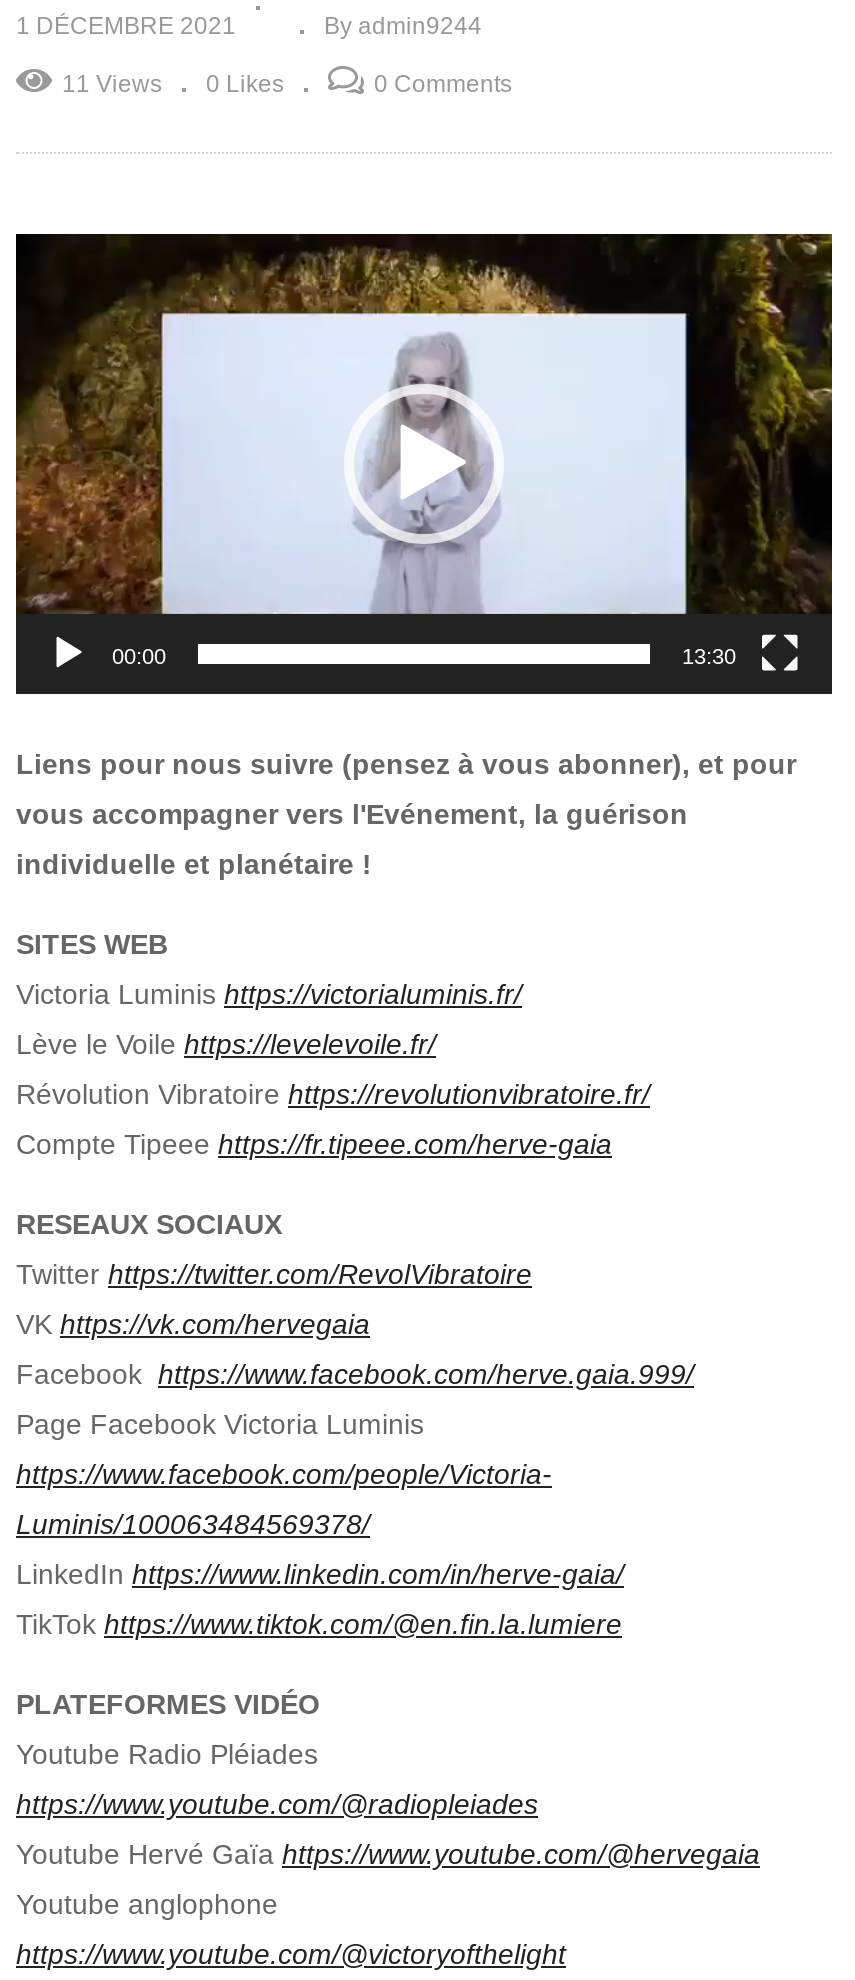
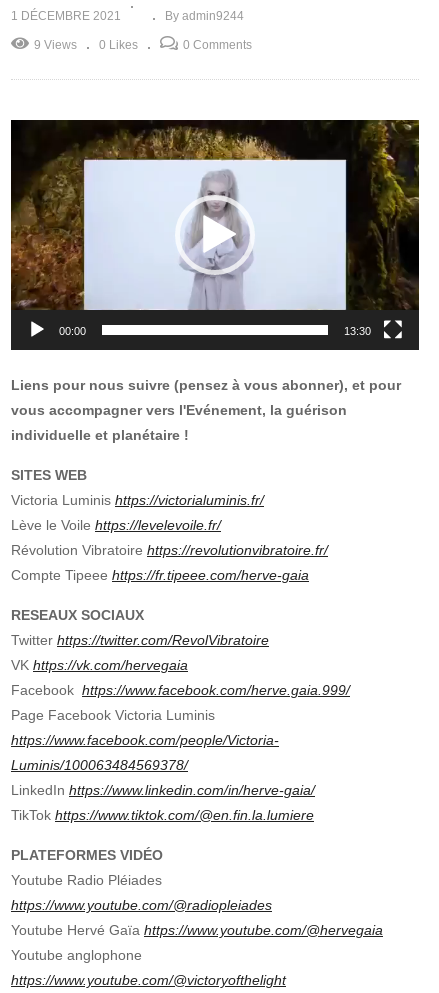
- 11 Views 0 Likes
+ 9 Views 0 Likes
